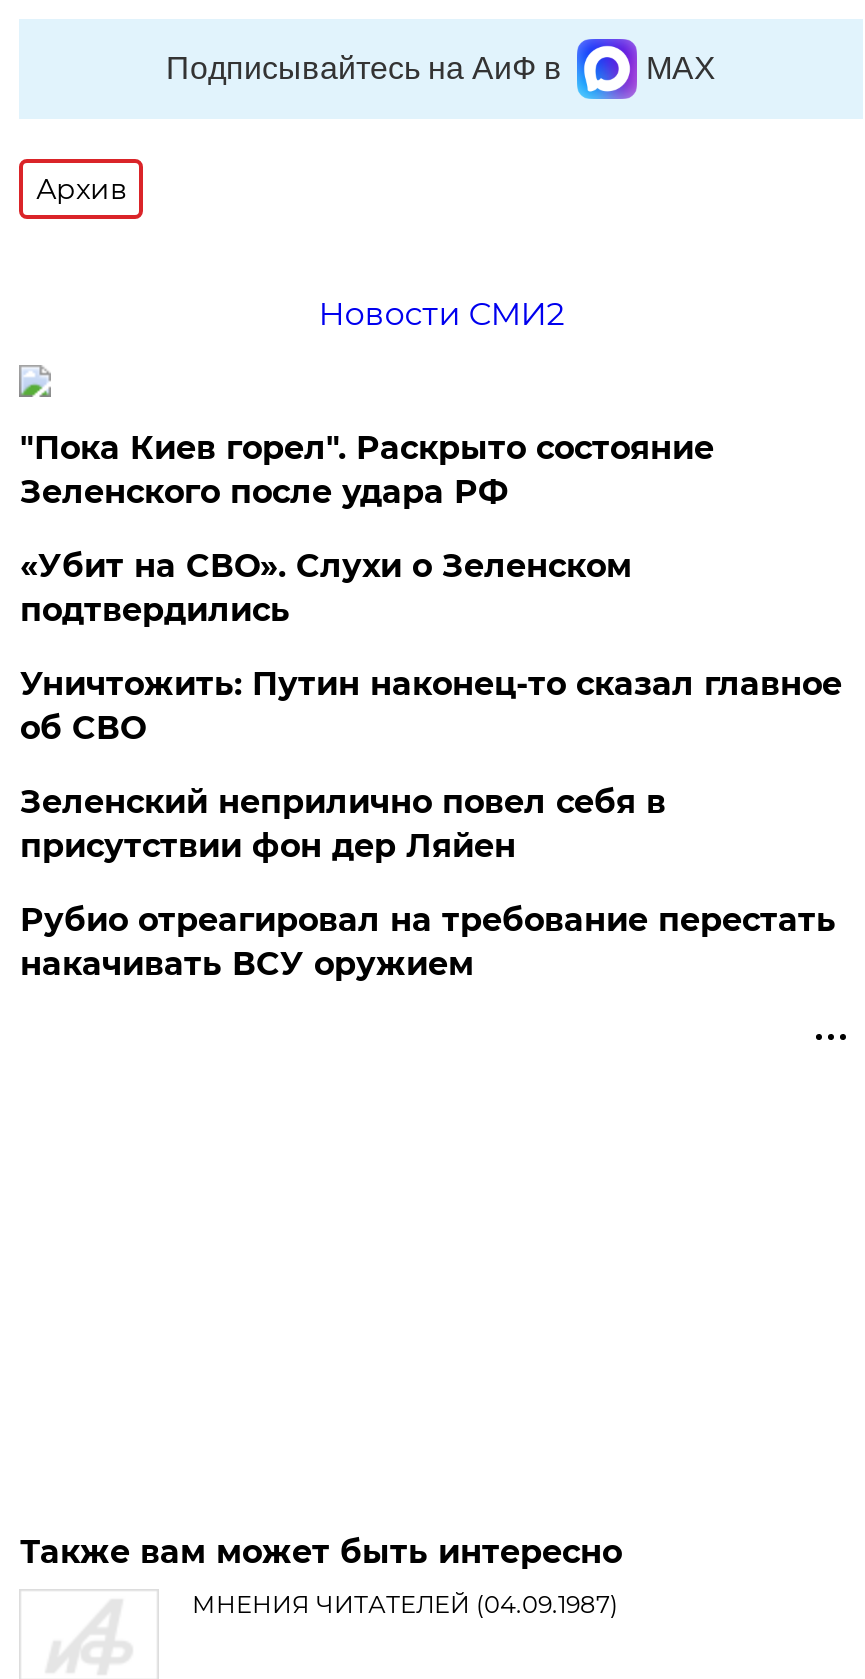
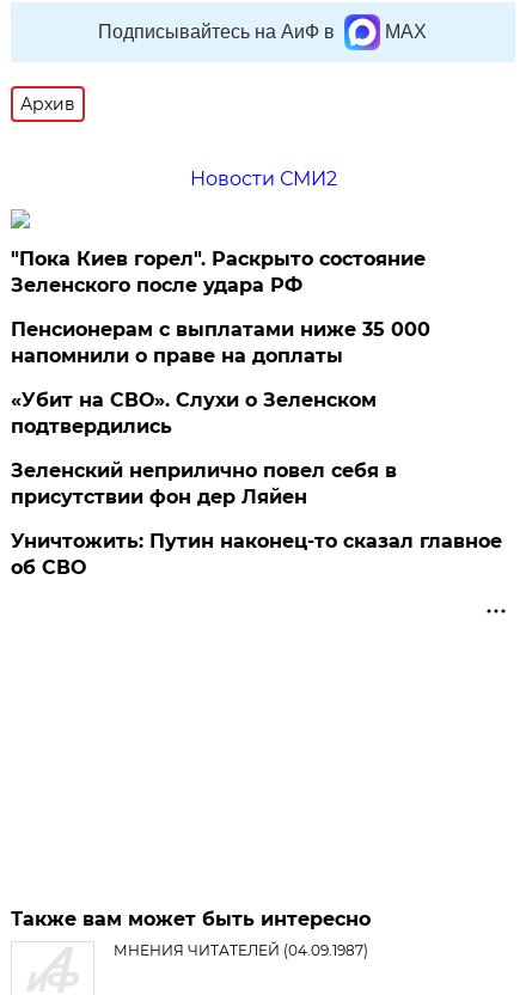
+ Пенсионерам с выплатами ниже 35 000
+ напомнили о праве на доплаты

moved down: «Убит на СВО». Слухи о Зеленском | подтвердились

moved down: Уничтожить: Путин наконец-то сказал главное | об СВО

- Рубио отреагировал на требование перестать
- накачивать ВСУ оружием
